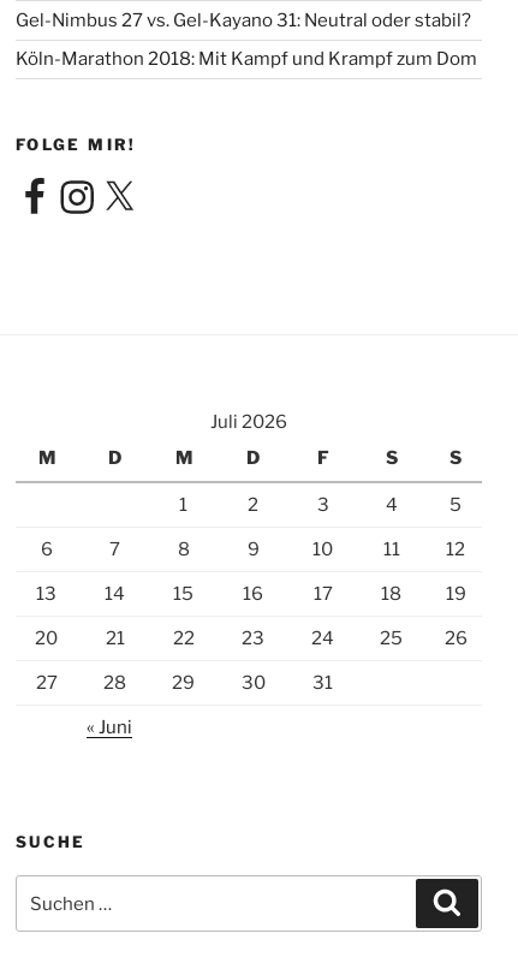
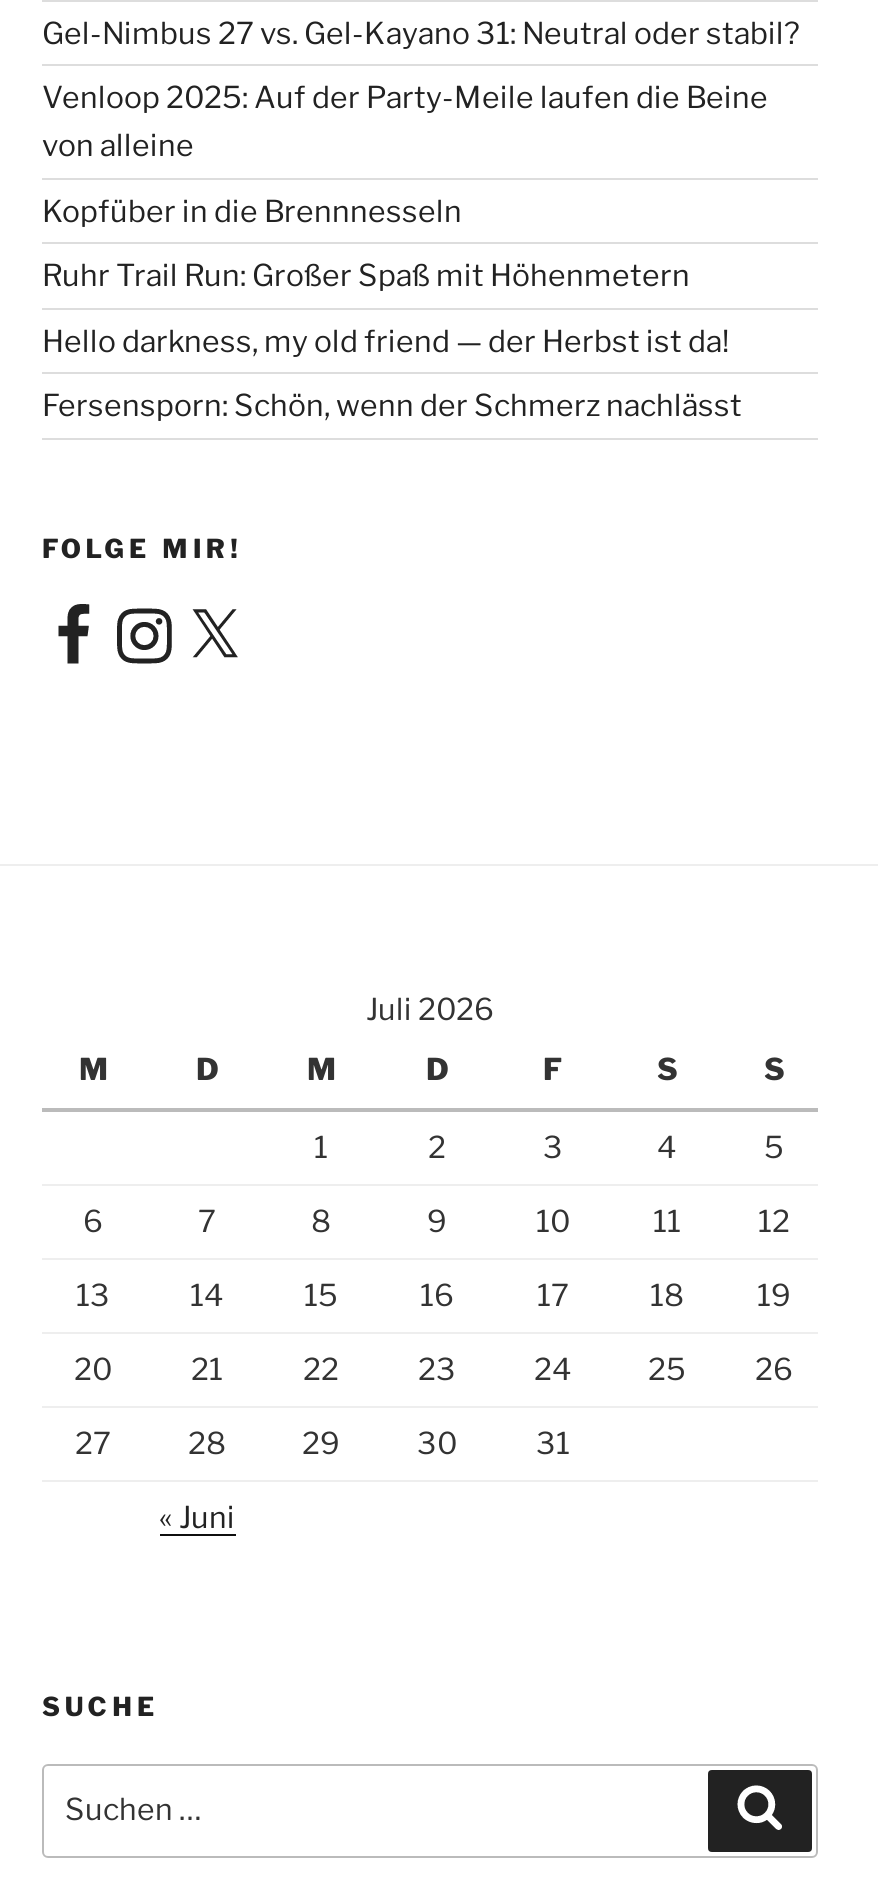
- Köln-Marathon 2018: Mit Kampf und Krampf zum Dom
+ Venloop 2025: Auf der Party-Meile laufen die Beine
+ von alleine
+ Kopfüber in die Brennnesseln
+ Ruhr Trail Run: Großer Spaß mit Höhenmetern
+ Hello darkness, my old friend — der Herbst ist da!
+ Fersensporn: Schön, wenn der Schmerz nachlässt
